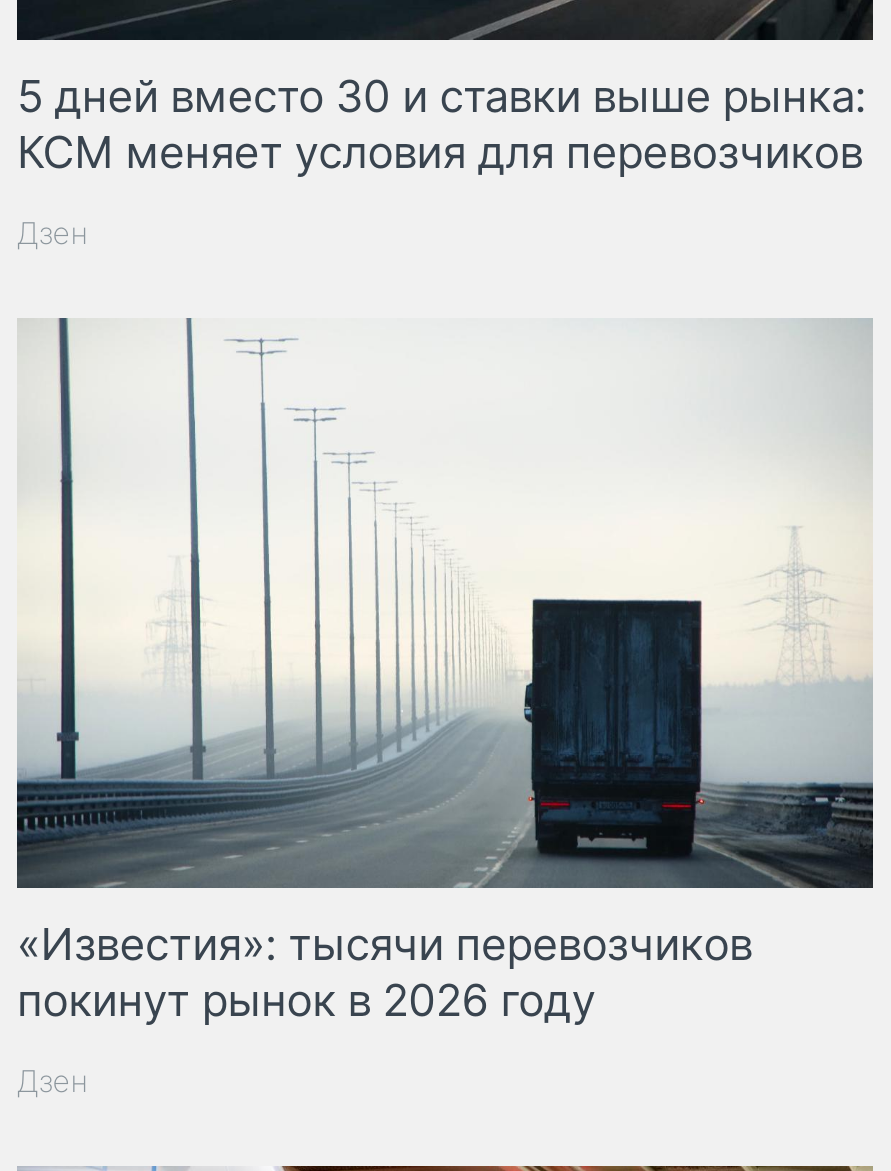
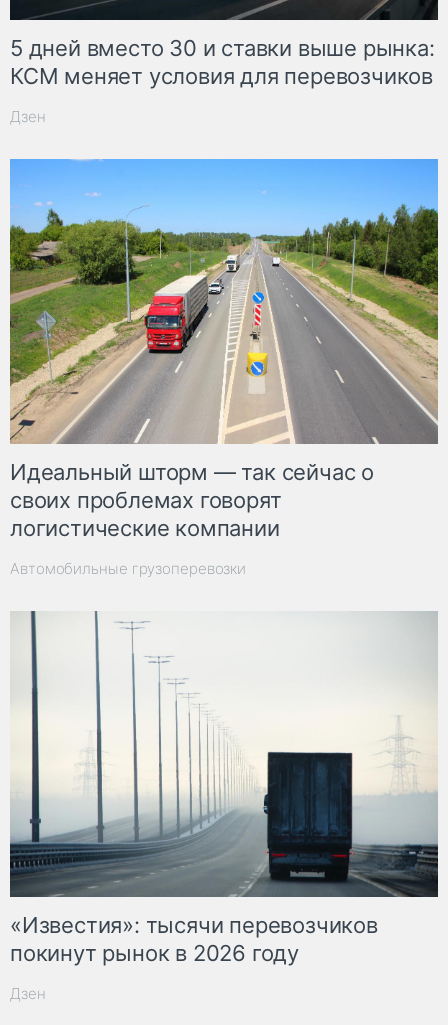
+ [image]
+ Идеальный шторм — так сейчас о
+ своих проблемах говорят
+ логистические компании
+ Автомобильные грузоперевозки
